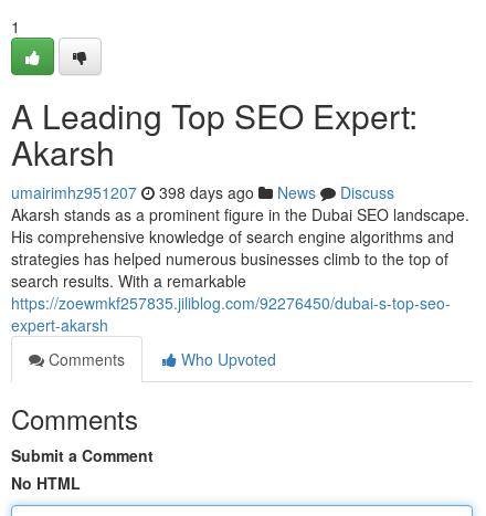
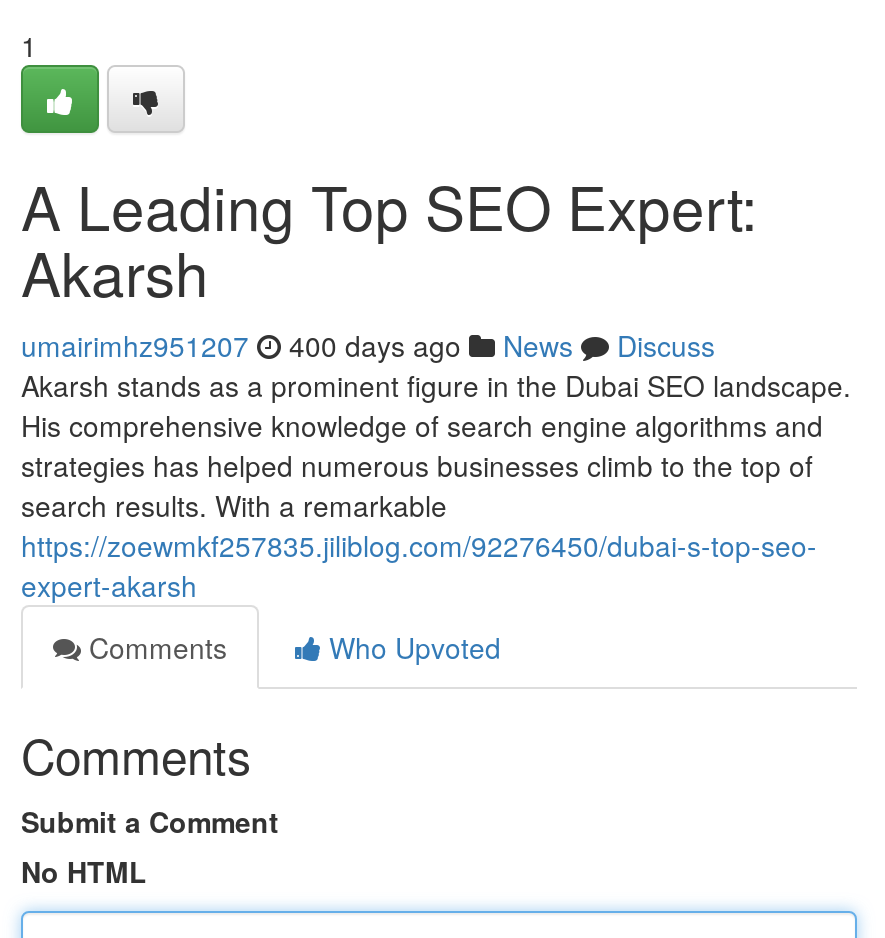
- umairimhz951207 398 days ago News Discuss
+ umairimhz951207 400 days ago News Discuss
